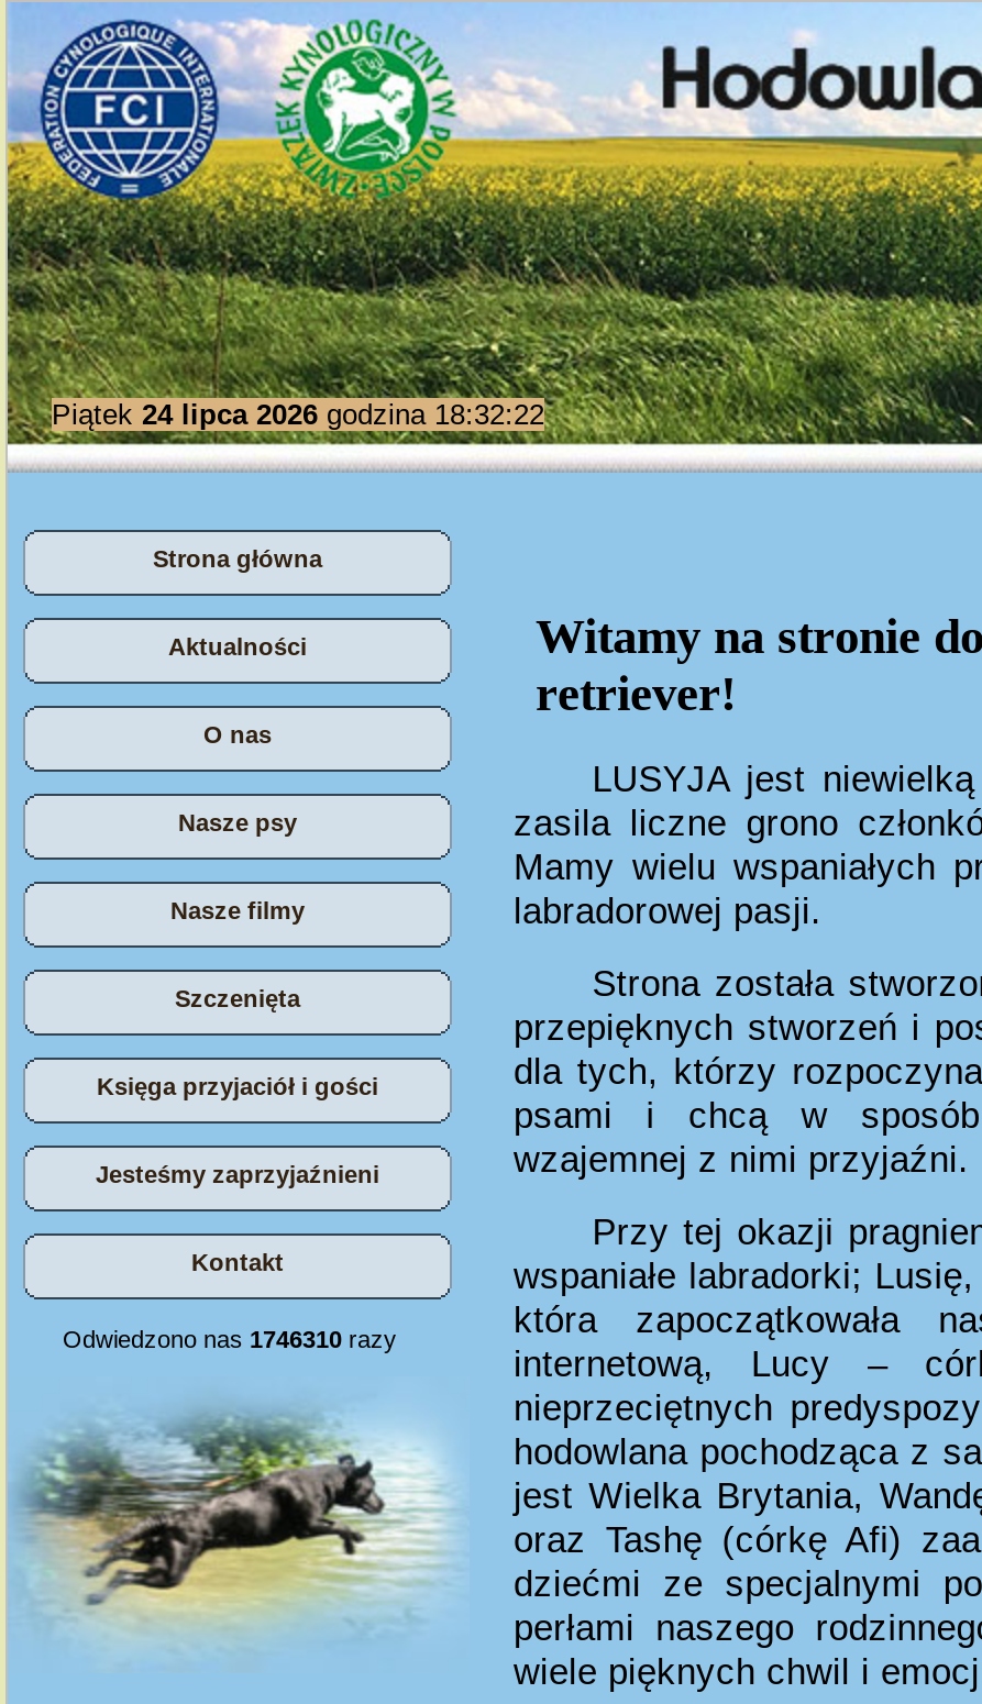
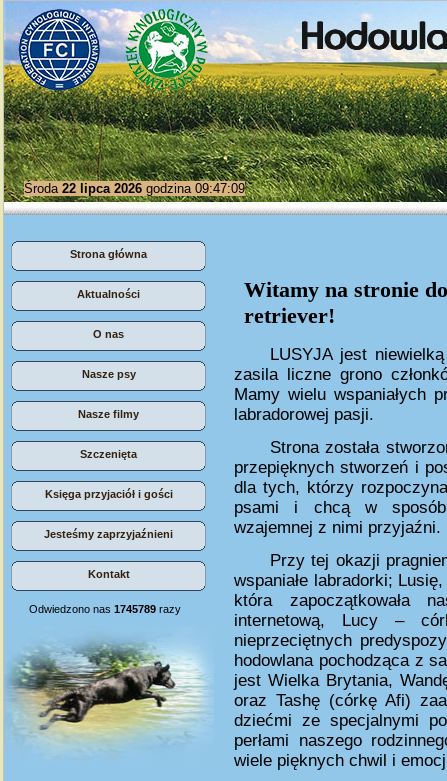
- Piątek24 lipca 2026godzina 18:32:22
+ Środa22 lipca 2026godzina 09:47:09

- Odwiedzono nas 1746310 razy
+ Odwiedzono nas 1745789 razy
